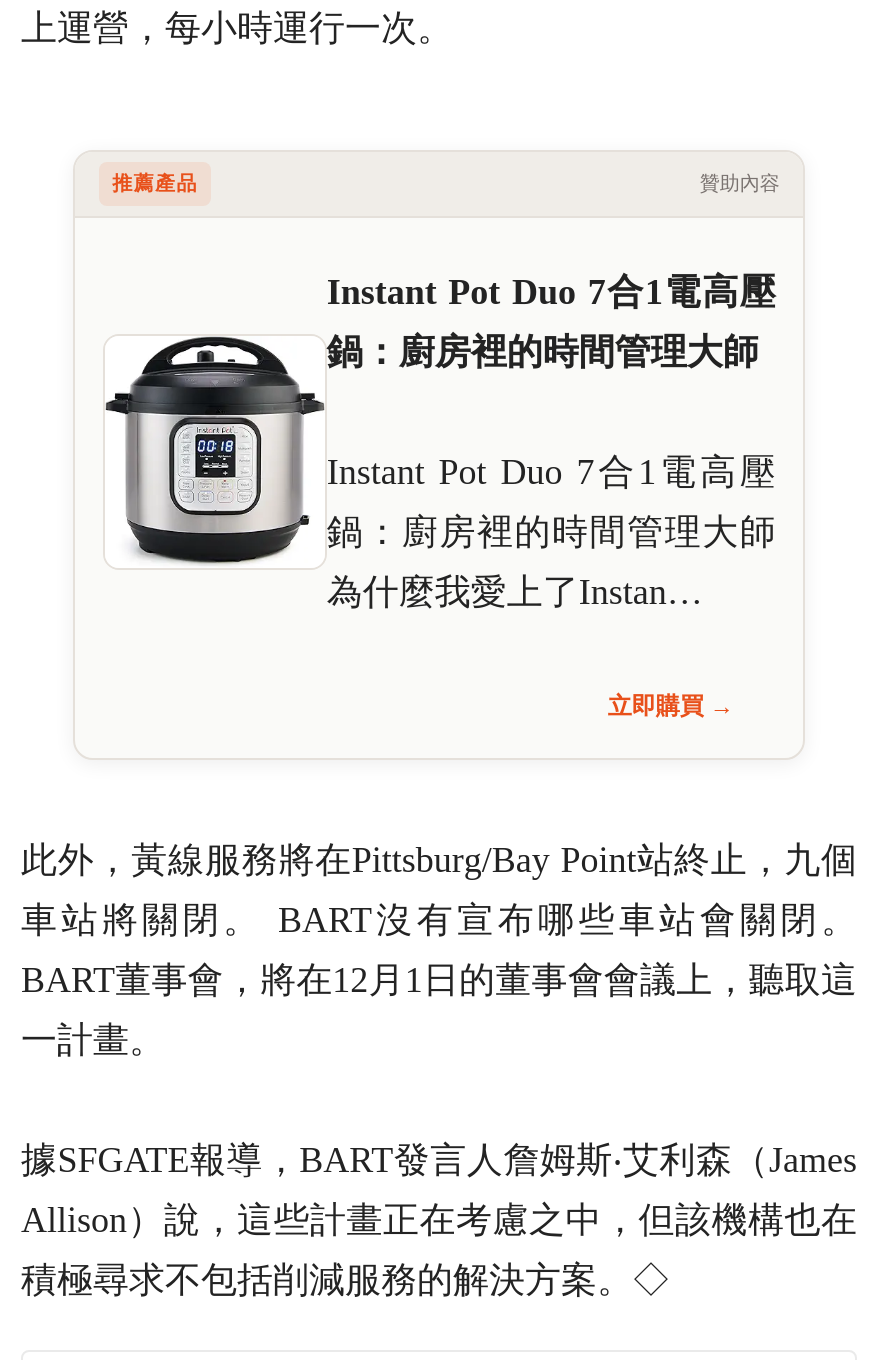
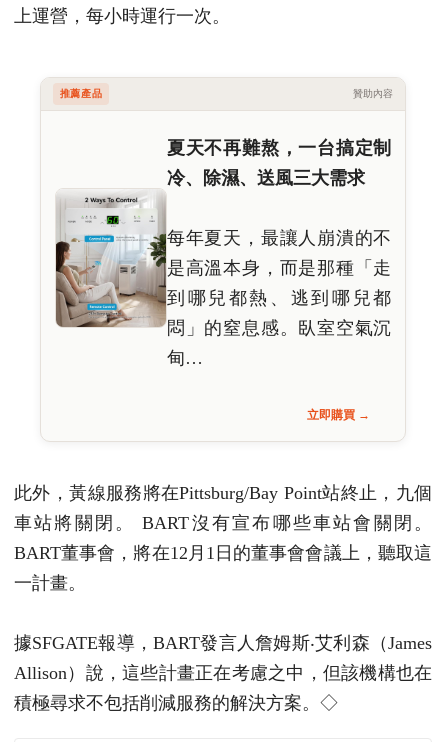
- [image]
- Instant Pot Duo 7合1電高壓
- 鍋：廚房裡的時間管理大師
- Instant Pot Duo 7合1電高壓
- 鍋：廚房裡的時間管理大師
- 為什麼我愛上了Instan…
+ [image]
+ 夏天不再難熬，一台搞定制
+ 冷、除濕、送風三大需求
+ 每年夏天，最讓人崩潰的不
+ 是高溫本身，而是那種「走
+ 到哪兒都熱、逃到哪兒都
+ 悶」的窒息感。臥室空氣沉
+ 甸…
